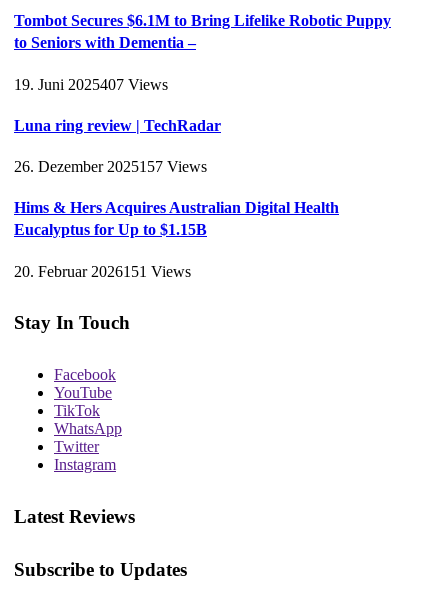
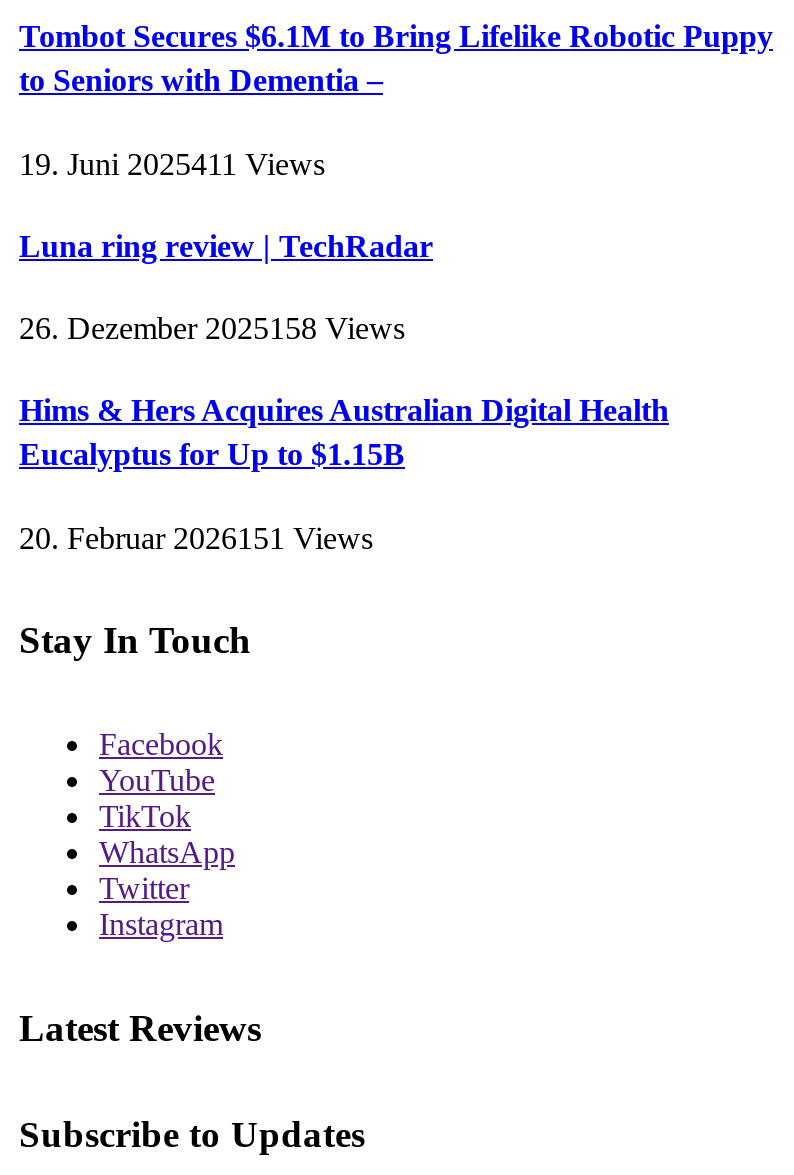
- 19. Juni 2025407 Views
+ 19. Juni 2025411 Views

- 26. Dezember 2025157 Views
+ 26. Dezember 2025158 Views
